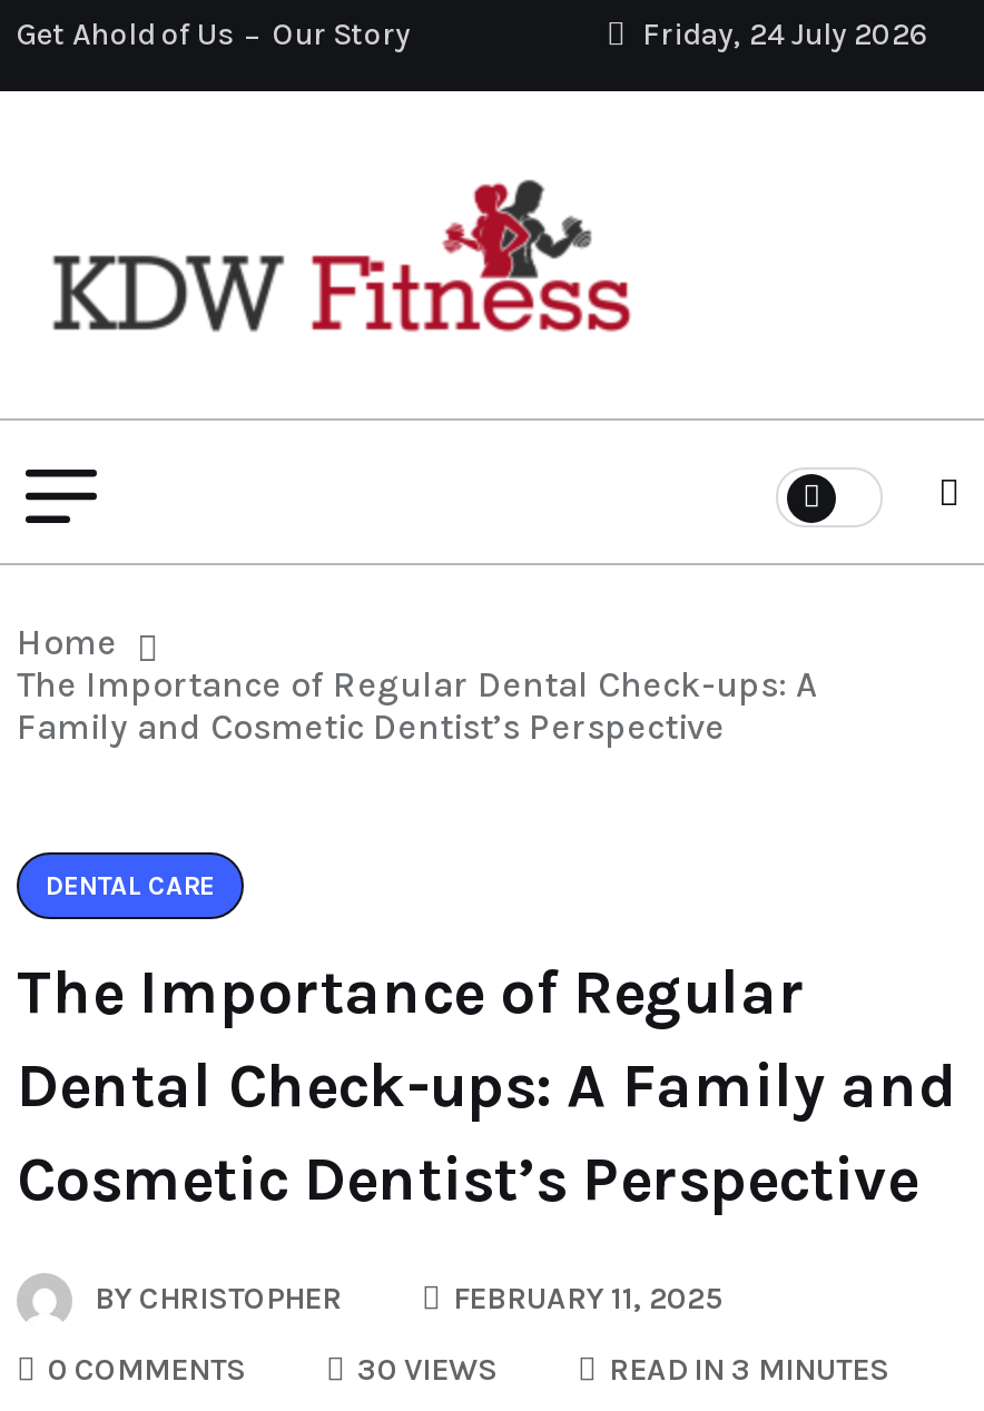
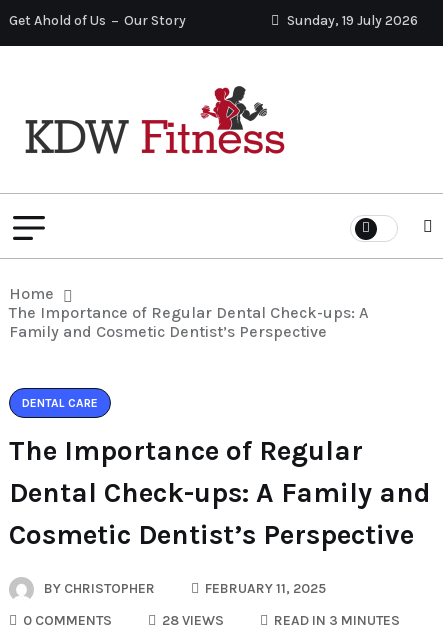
- Friday, 24 July 2026
+ Sunday, 19 July 2026

- 30 VIEWS
+ 28 VIEWS
